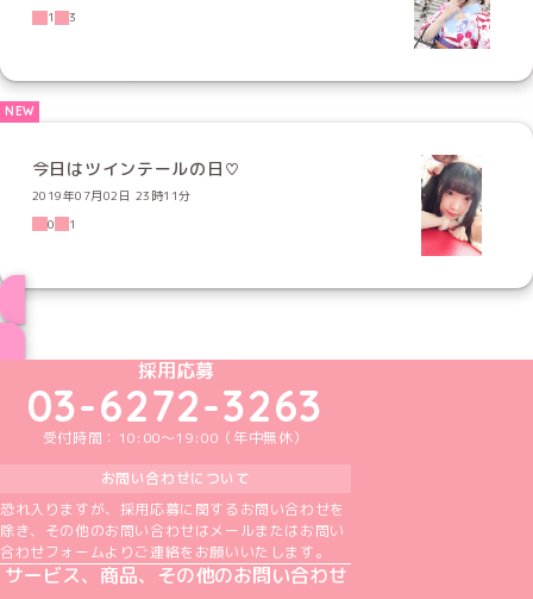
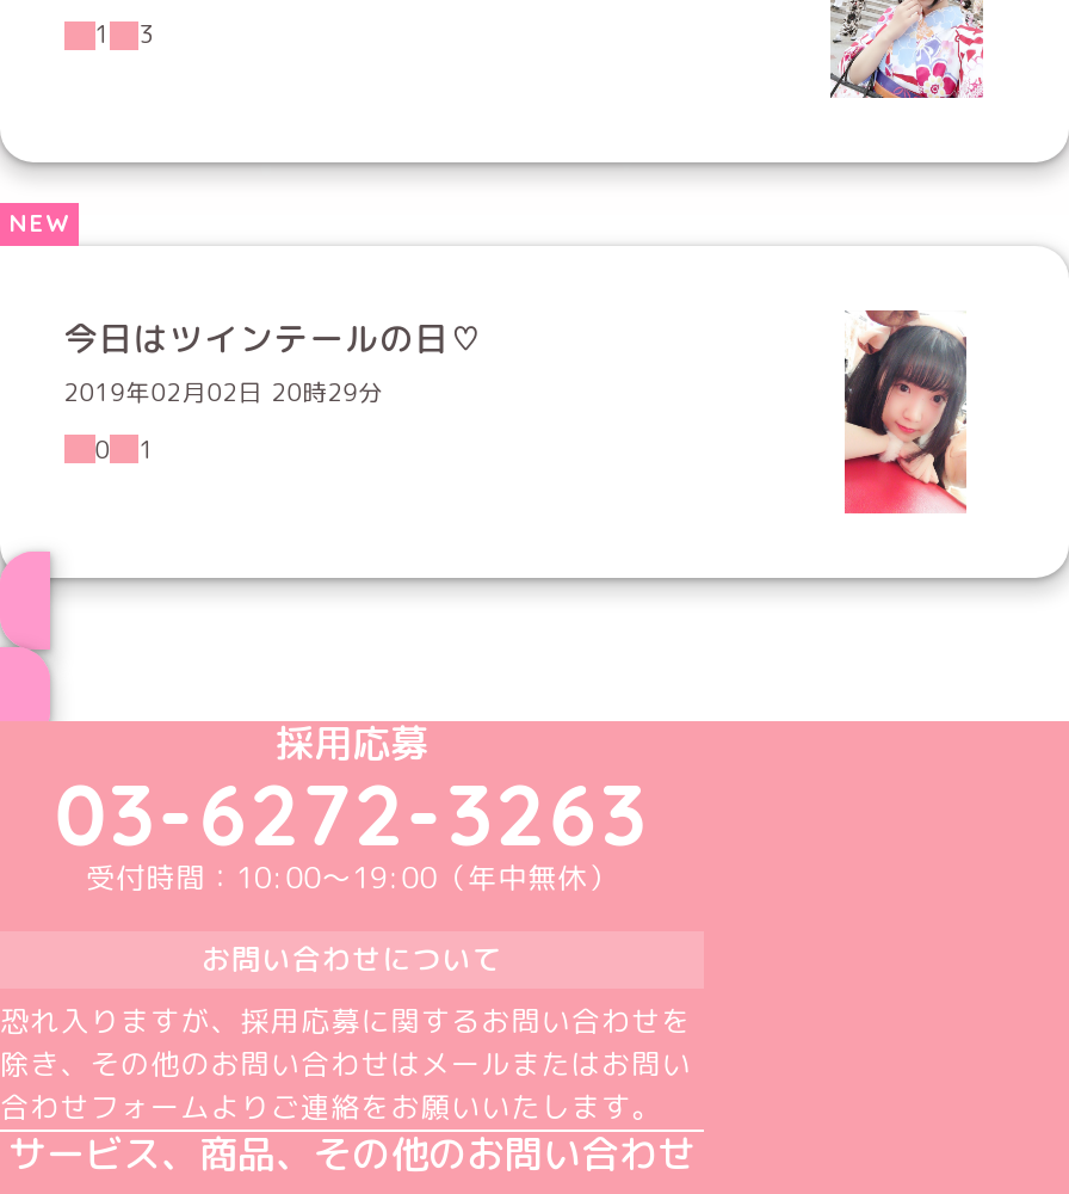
- 2019年07月02日 23時11分
+ 2019年02月02日 20時29分
